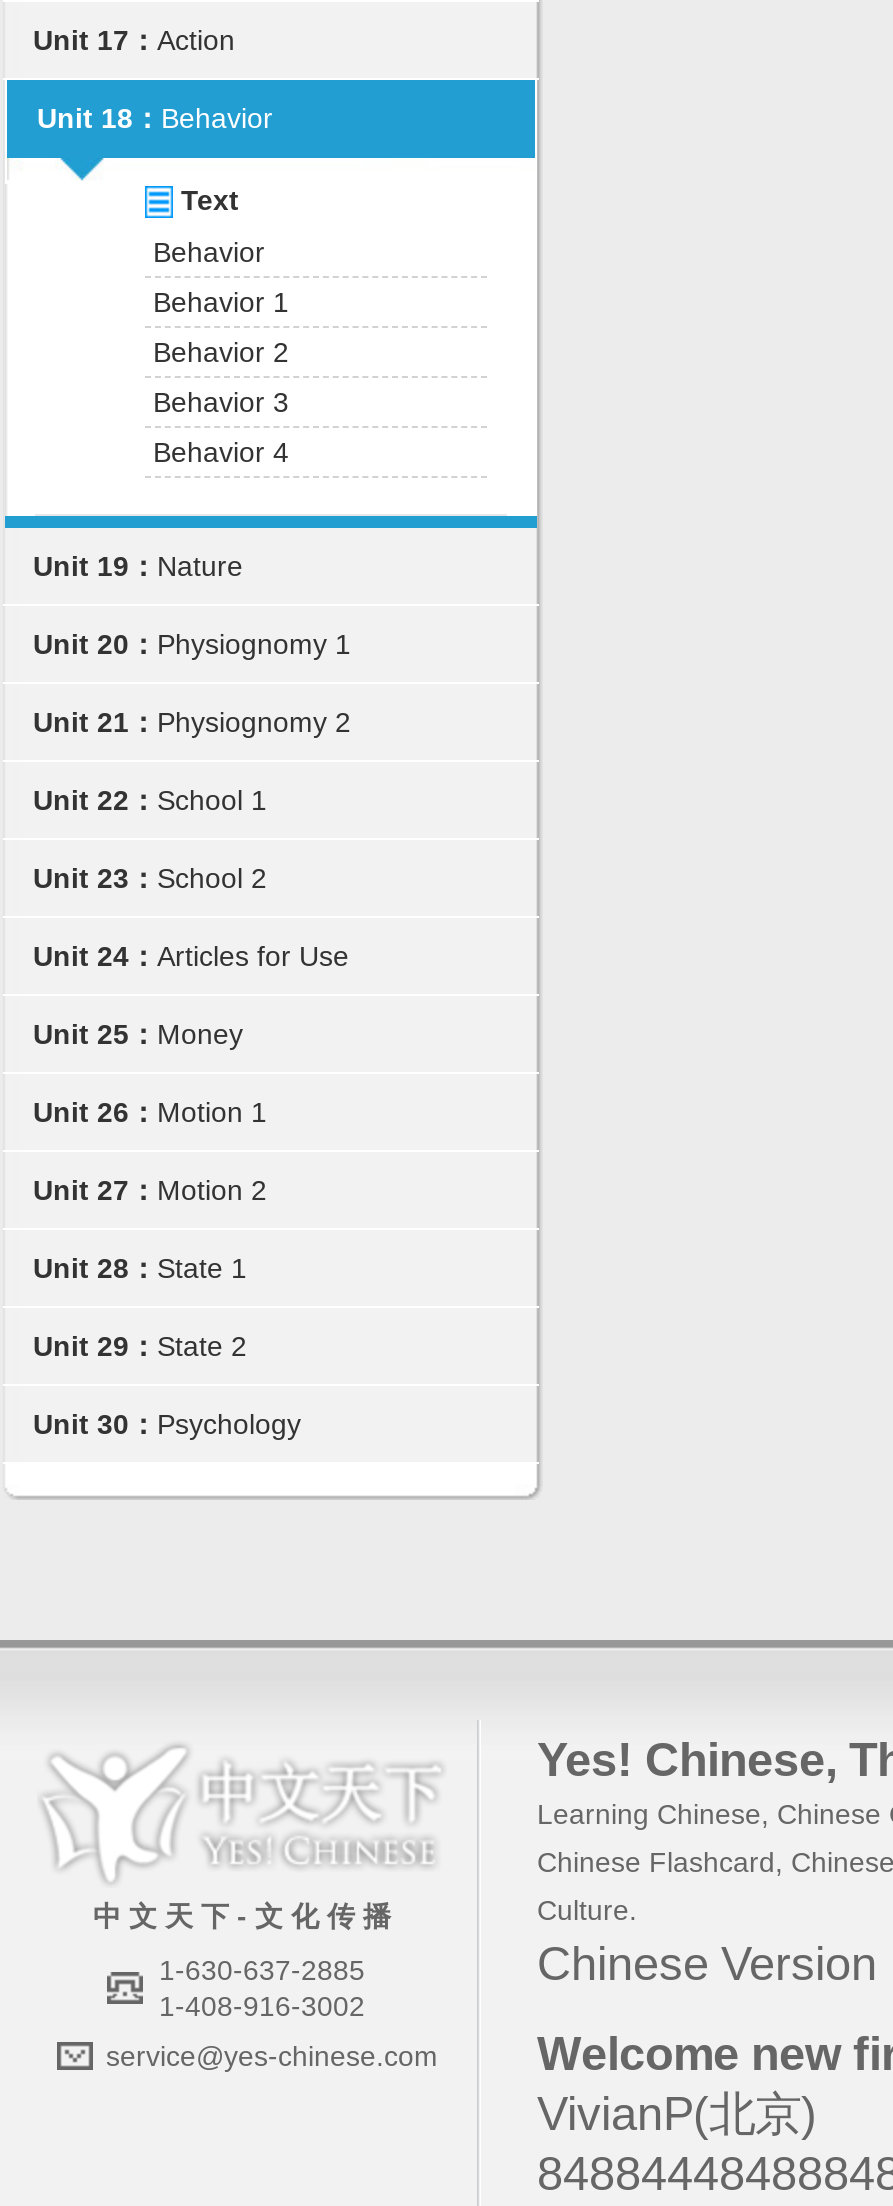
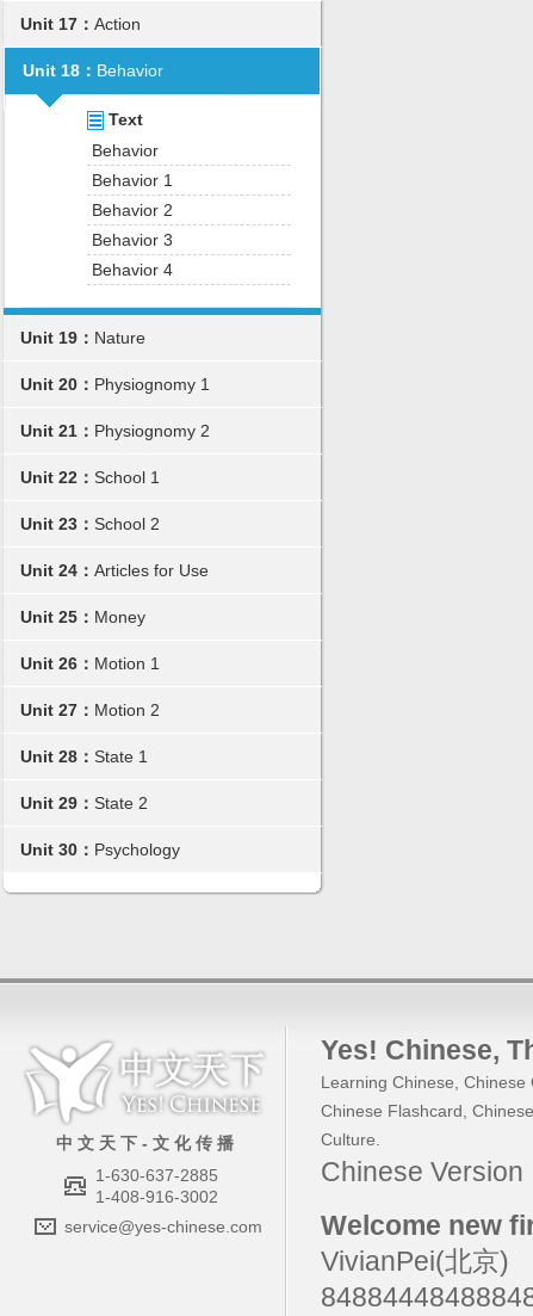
- VivianP(北京)
+ VivianPei(北京)
